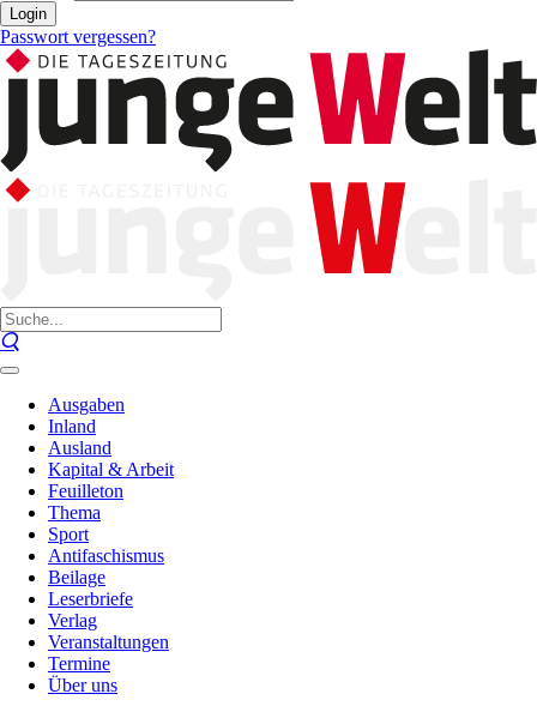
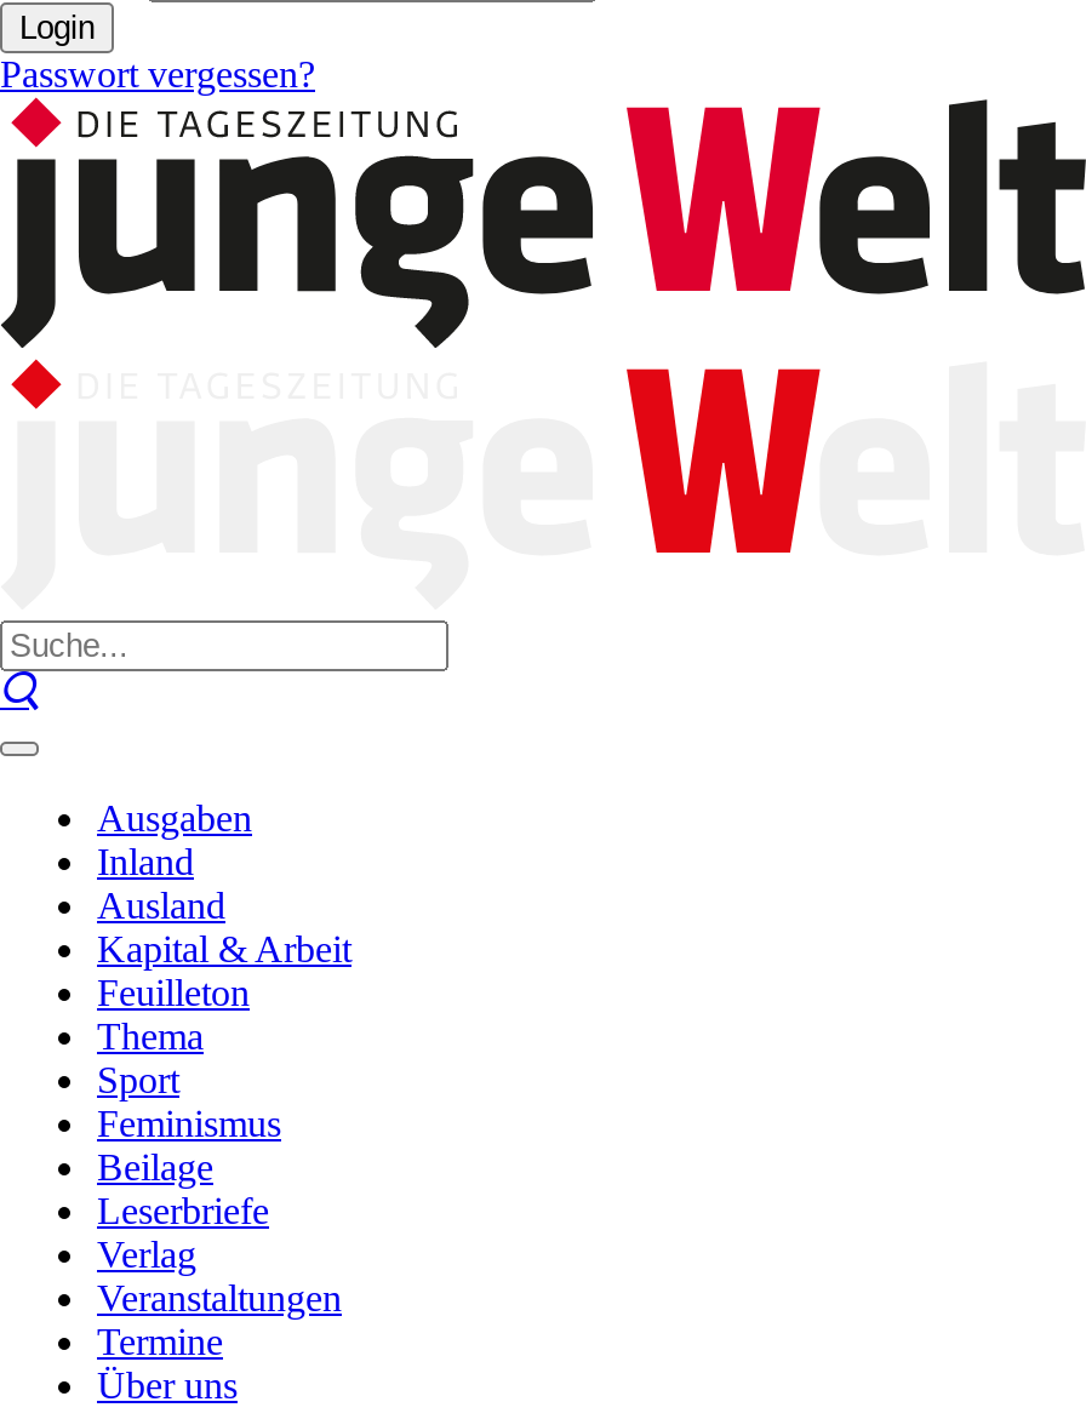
- Antifaschismus
+ Feminismus
